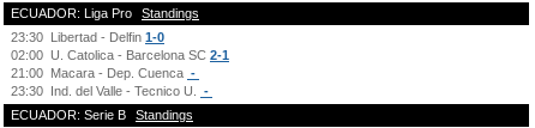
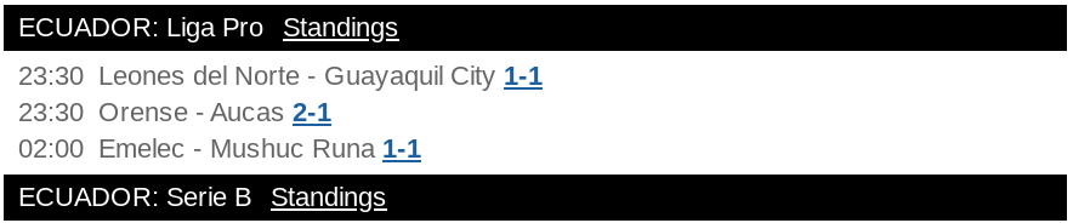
- 23:30 Libertad - Delfin 1-0
- 02:00 U. Catolica - Barcelona SC 2-1
- 21:00 Macara - Dep. Cuenca -
- 23:30 Ind. del Valle - Tecnico U. -
+ 23:30 Leones del Norte - Guayaquil City 1-1
+ 23:30 Orense - Aucas 2-1
+ 02:00 Emelec - Mushuc Runa 1-1
